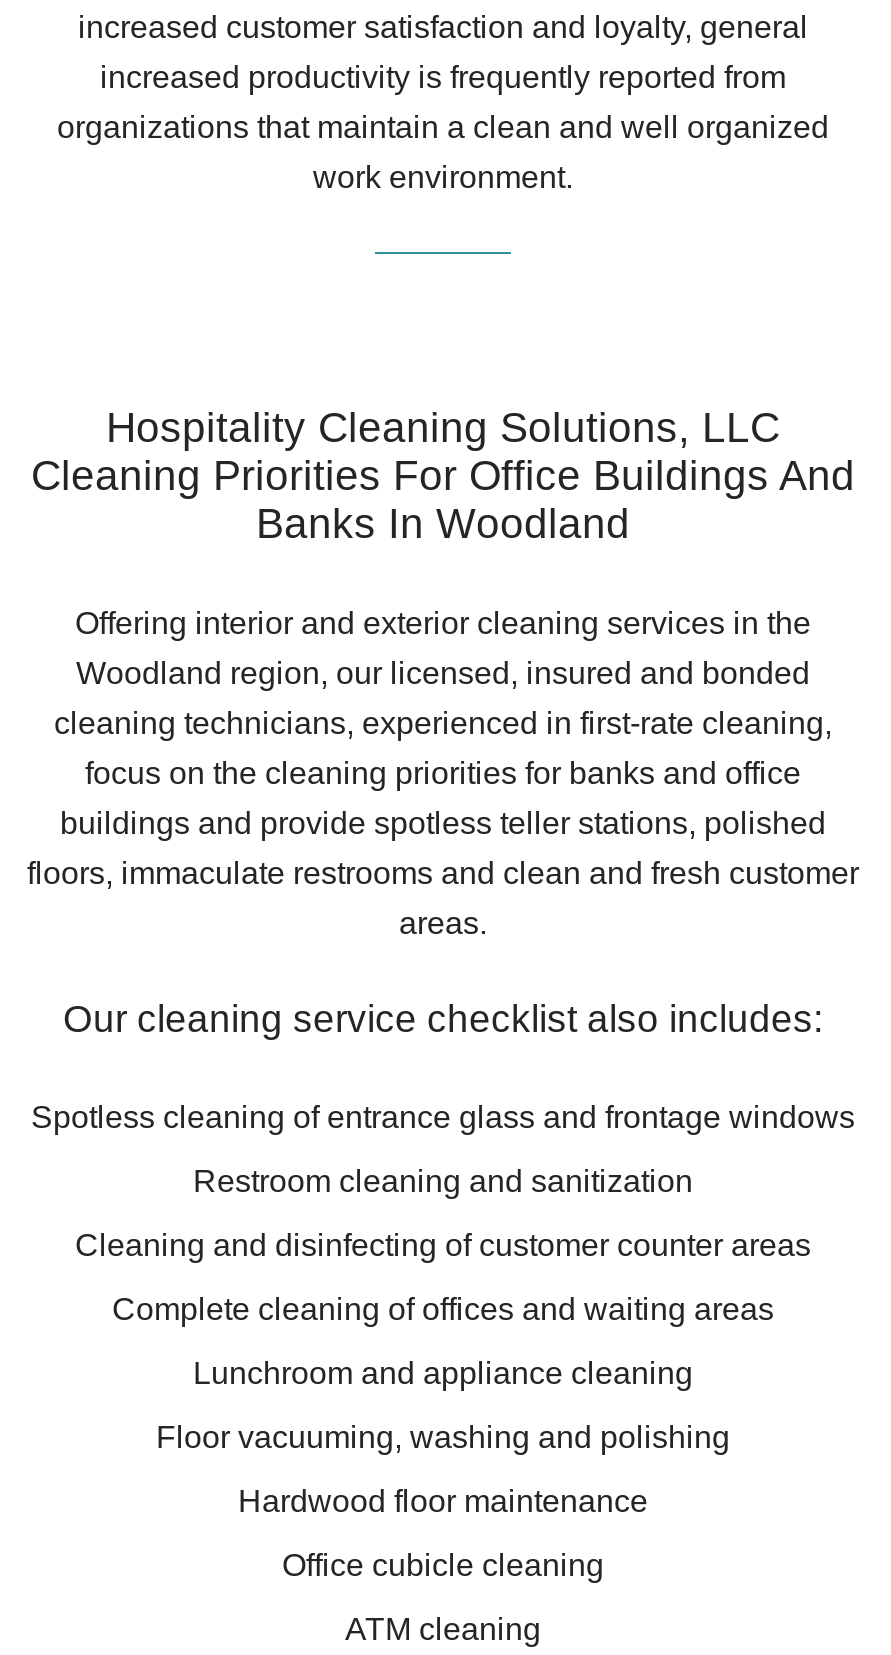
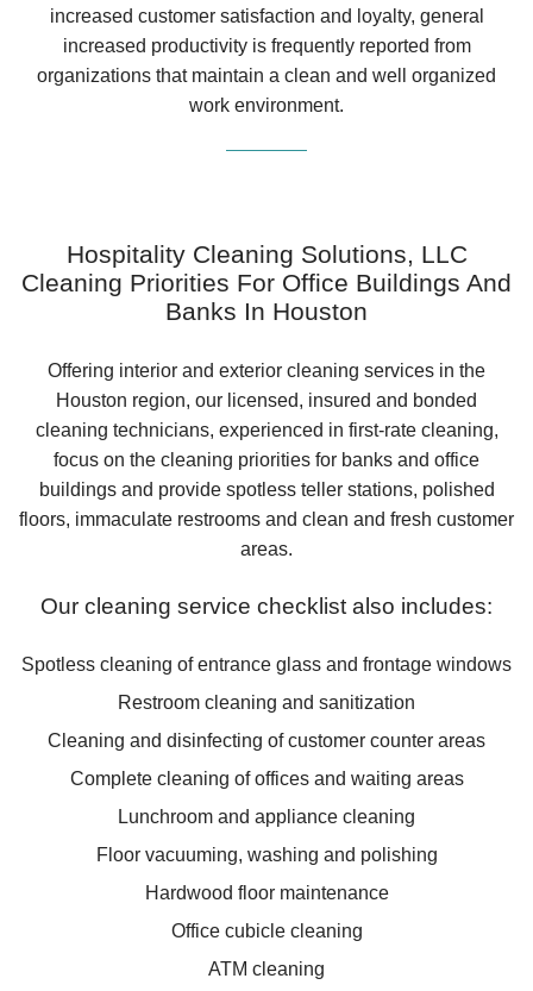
- Banks In Woodland
+ Banks In Houston

- Woodland region, our licensed, insured and bonded
+ Houston region, our licensed, insured and bonded
